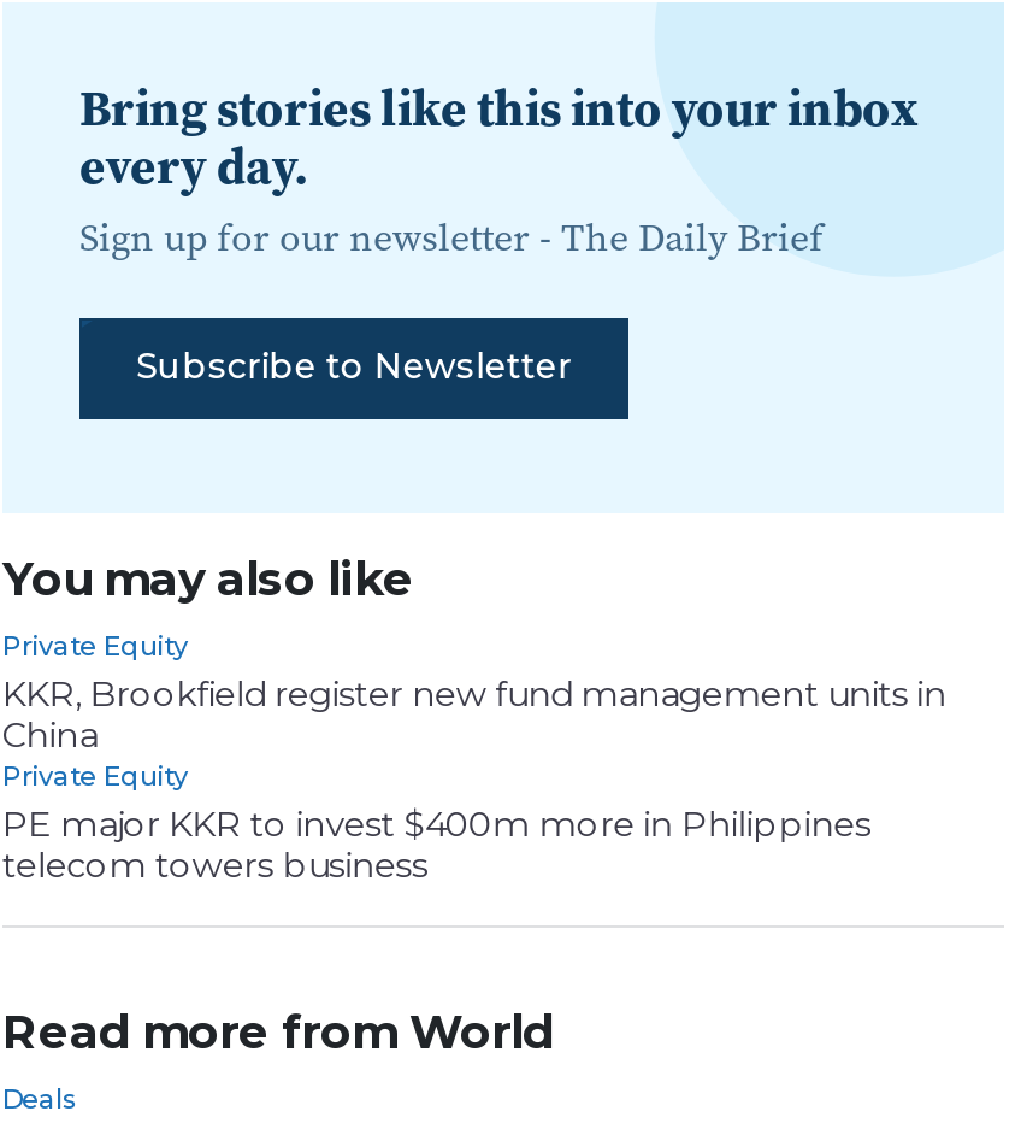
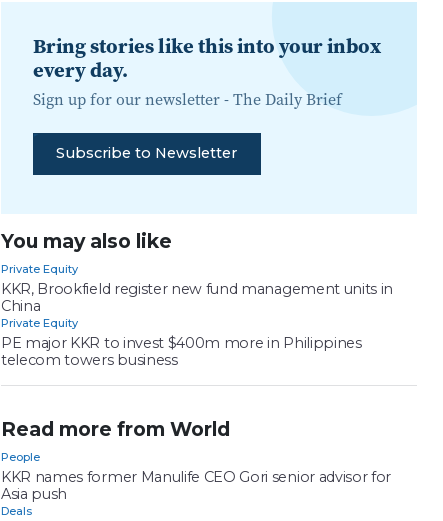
+ People
+ KKR names former Manulife CEO Gori senior advisor for
+ Asia push
